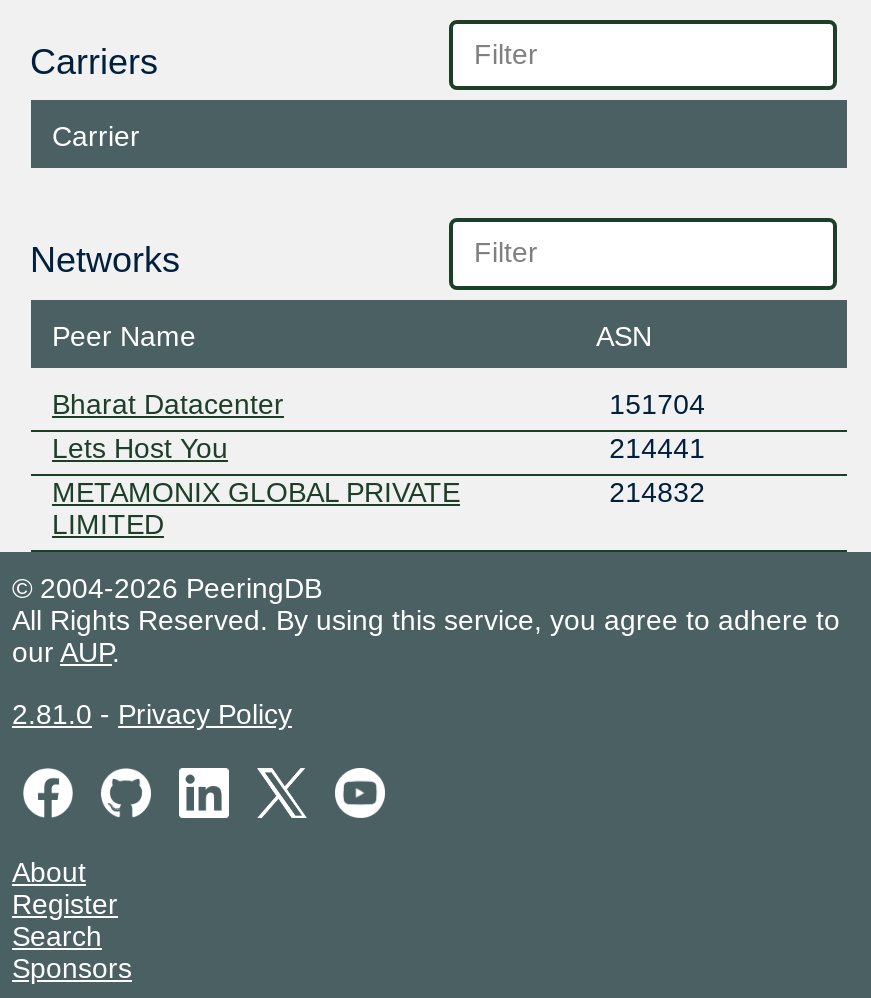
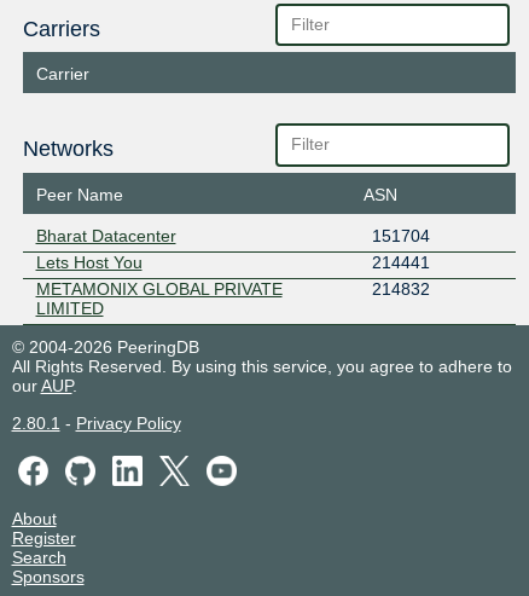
- 2.81.0 - Privacy Policy
+ 2.80.1 - Privacy Policy
